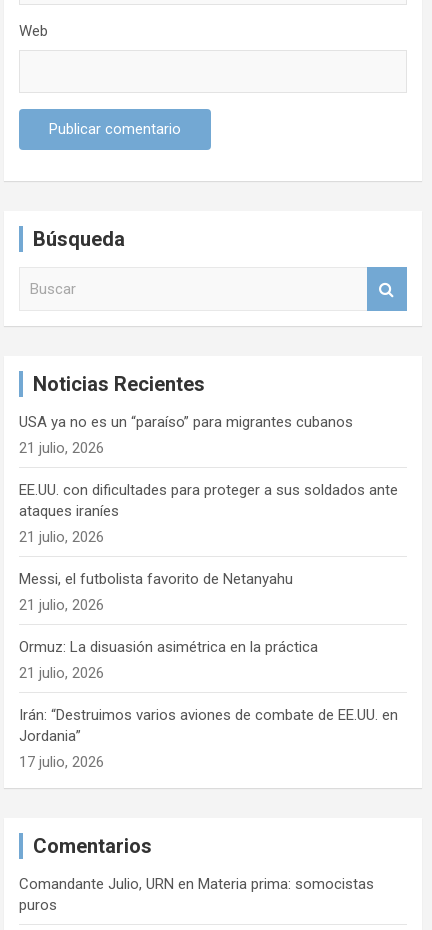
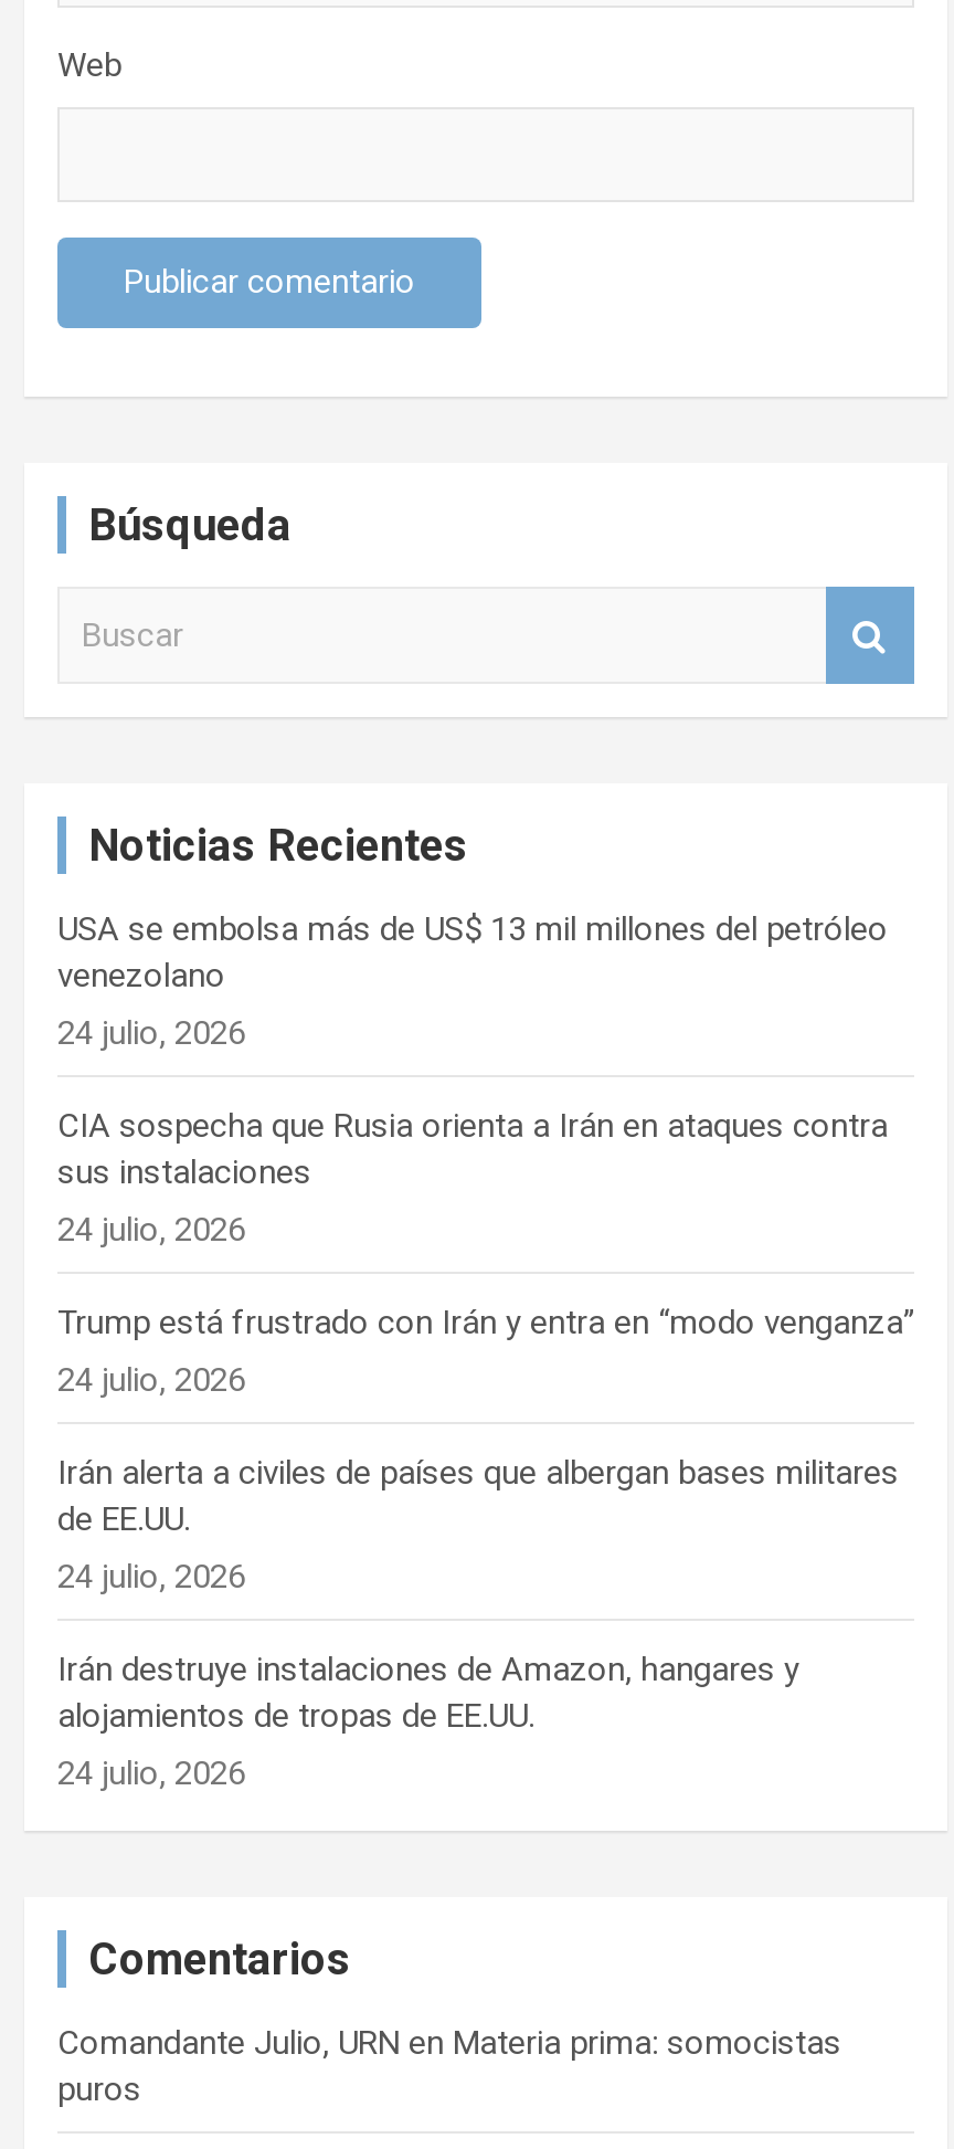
- USA ya no es un “paraíso” para migrantes cubanos
- 21 julio, 2026
+ USA se embolsa más de US$ 13 mil millones del petróleo
+ venezolano
+ 24 julio, 2026

- EE.UU. con dificultades para proteger a sus soldados ante
- ataques iraníes
- 21 julio, 2026
+ CIA sospecha que Rusia orienta a Irán en ataques contra
+ sus instalaciones
+ 24 julio, 2026

- Messi, el futbolista favorito de Netanyahu
- 21 julio, 2026
+ Trump está frustrado con Irán y entra en “modo venganza”
+ 24 julio, 2026

- Ormuz: La disuasión asimétrica en la práctica
- 21 julio, 2026
+ Irán alerta a civiles de países que albergan bases militares
+ de EE.UU.
+ 24 julio, 2026

- Irán: “Destruimos varios aviones de combate de EE.UU. en
- Jordania”
- 17 julio, 2026
+ Irán destruye instalaciones de Amazon, hangares y
+ alojamientos de tropas de EE.UU.
+ 24 julio, 2026
